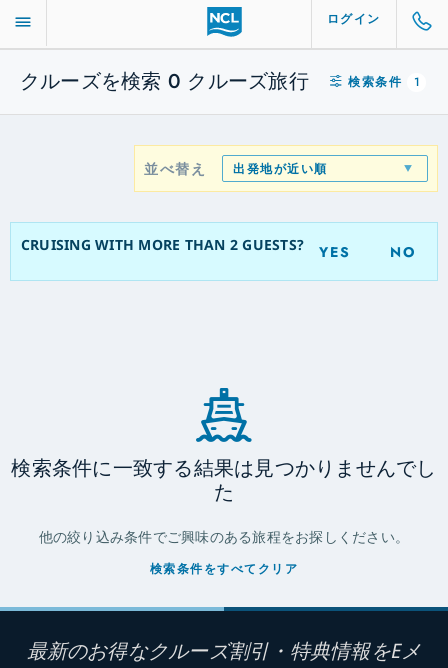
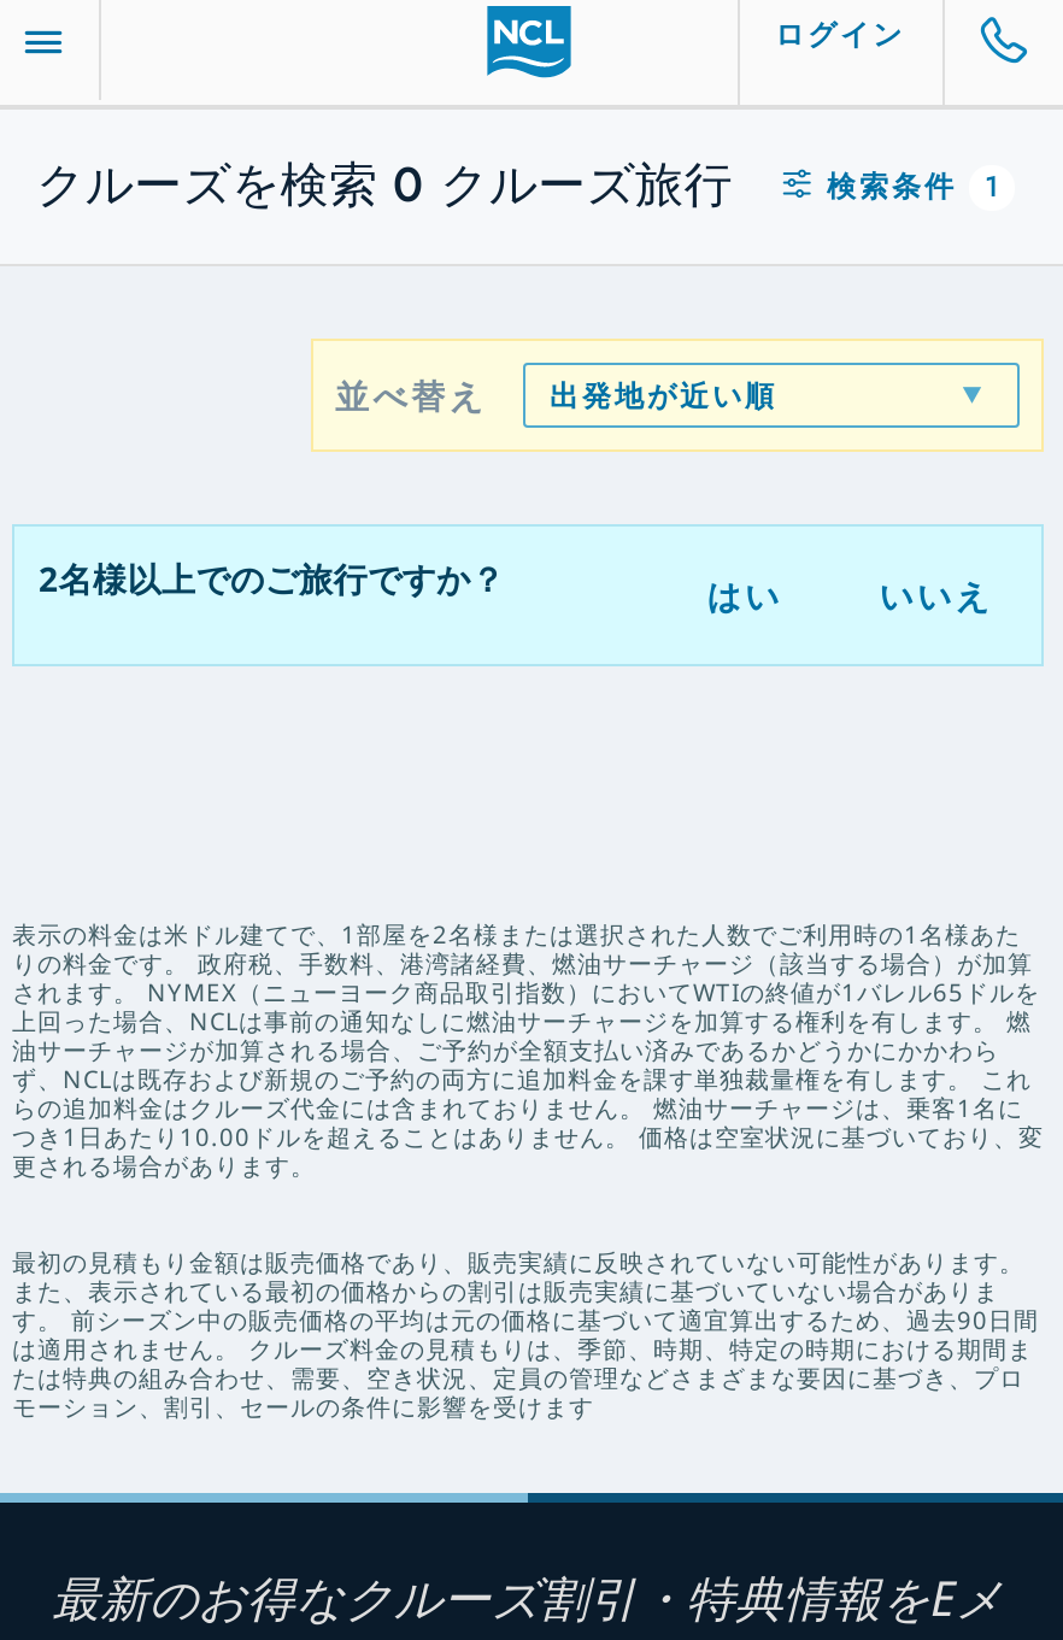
- CRUISING WITH MORE THAN 2 GUESTS?
- YES
- NO
+ 2名様以上でのご旅行ですか？
+ はい
+ いいえ

- 検索条件に一致する結果は見つかりませんでし
- た
- 他の絞り込み条件でご興味のある旅程をお探しください。
- 検索条件をすべてクリア
+ 表示の料金は米ドル建てで、1部屋を2名様または選択された人数でご利用時の1名様あた
+ りの料金です。 政府税、手数料、港湾諸経費、燃油サーチャージ（該当する場合）が加算
+ されます。 NYMEX（ニューヨーク商品取引指数）においてWTIの終値が1バレル65ドルを
+ 上回った場合、NCLは事前の通知なしに燃油サーチャージを加算する権利を有します。 燃
+ 油サーチャージが加算される場合、ご予約が全額支払い済みであるかどうかにかかわら
+ ず、NCLは既存および新規のご予約の両方に追加料金を課す単独裁量権を有します。 これ
+ らの追加料金はクルーズ代金には含まれておりません。 燃油サーチャージは、乗客1名に
+ つき1日あたり10.00ドルを超えることはありません。 価格は空室状況に基づいており、変
+ 更される場合があります。
+ 最初の見積もり金額は販売価格であり、販売実績に反映されていない可能性があります。
+ また、表示されている最初の価格からの割引は販売実績に基づいていない場合がありま
+ す。 前シーズン中の販売価格の平均は元の価格に基づいて適宜算出するため、過去90日間
+ は適用されません。 クルーズ料金の見積もりは、季節、時期、特定の時期における期間ま
+ たは特典の組み合わせ、需要、空き状況、定員の管理などさまざまな要因に基づき、プロ
+ モーション、割引、セールの条件に影響を受けます
